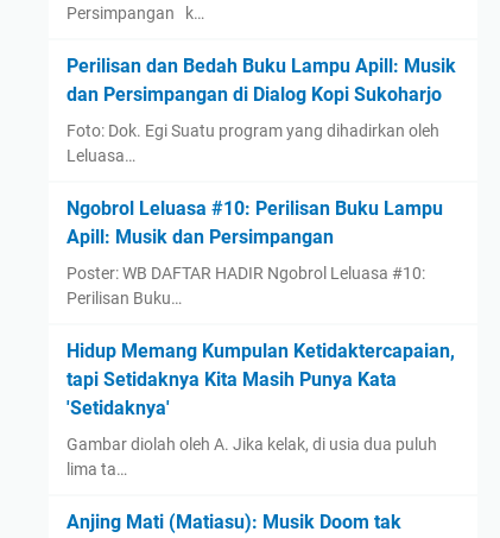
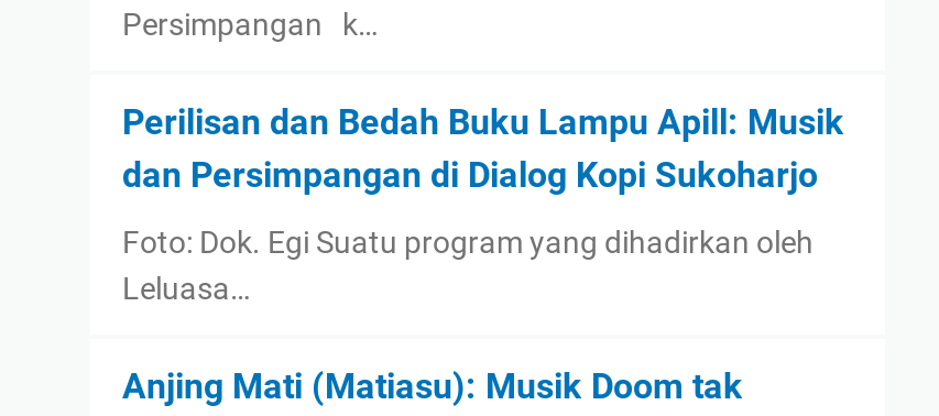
- Ngobrol Leluasa #10: Perilisan Buku Lampu
- Apill: Musik dan Persimpangan
- Poster: WB DAFTAR HADIR Ngobrol Leluasa #10:
- Perilisan Buku…
- Hidup Memang Kumpulan Ketidaktercapaian,
- tapi Setidaknya Kita Masih Punya Kata
- 'Setidaknya'
- Gambar diolah oleh A. Jika kelak, di usia dua puluh
- lima ta…
